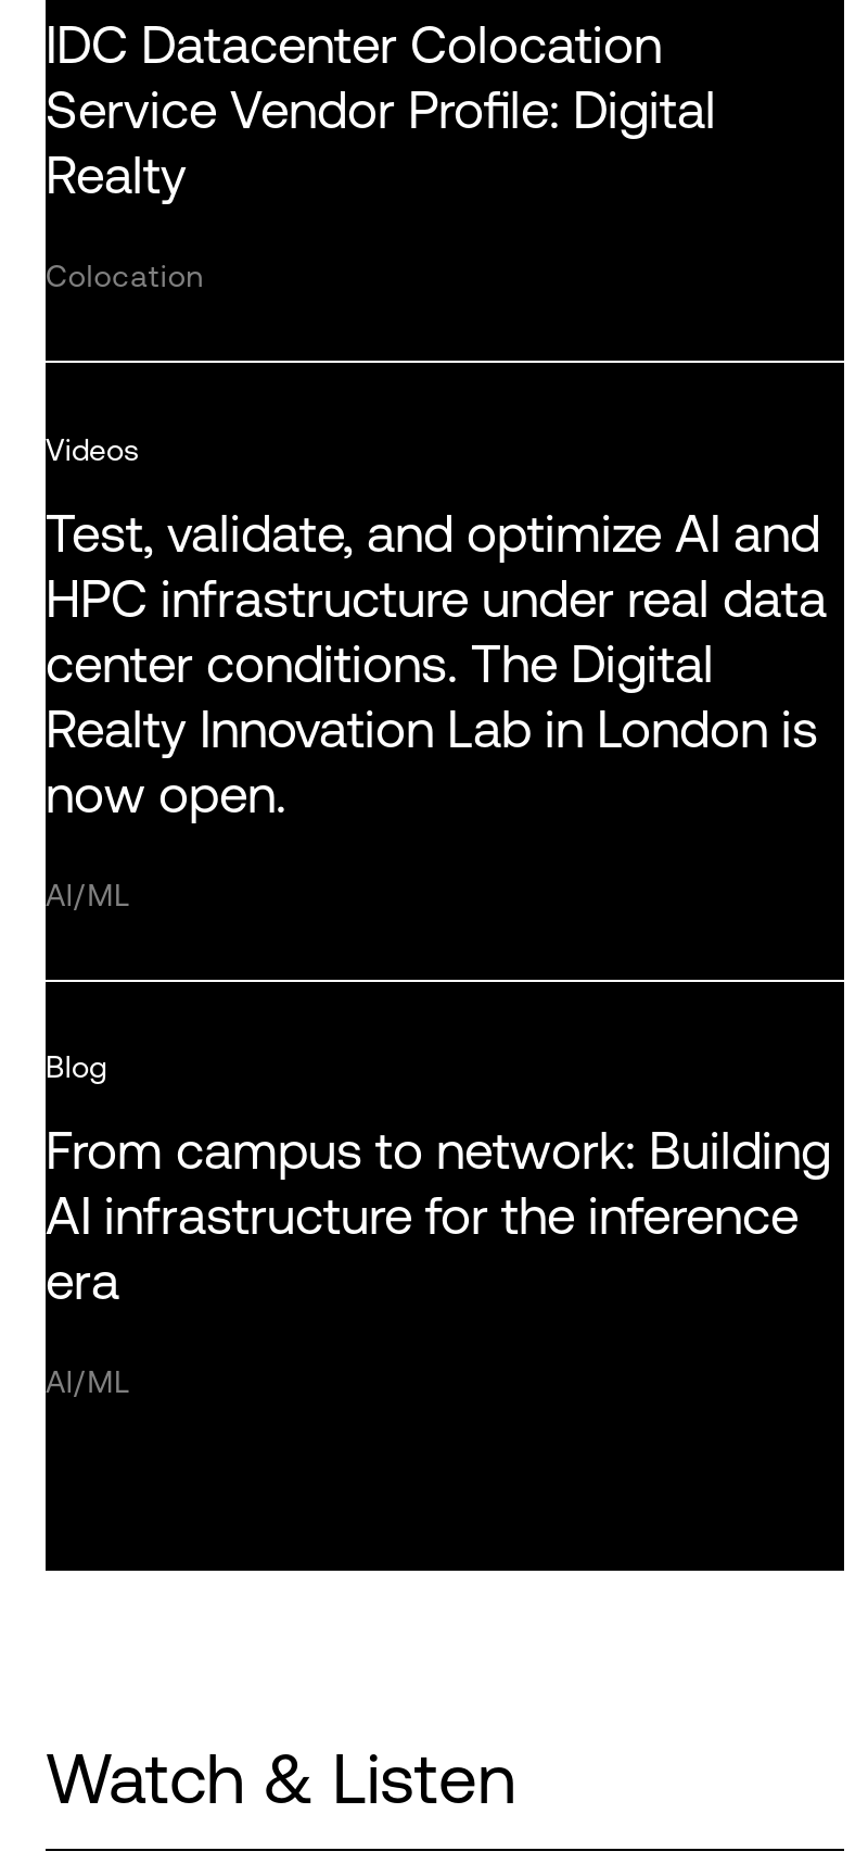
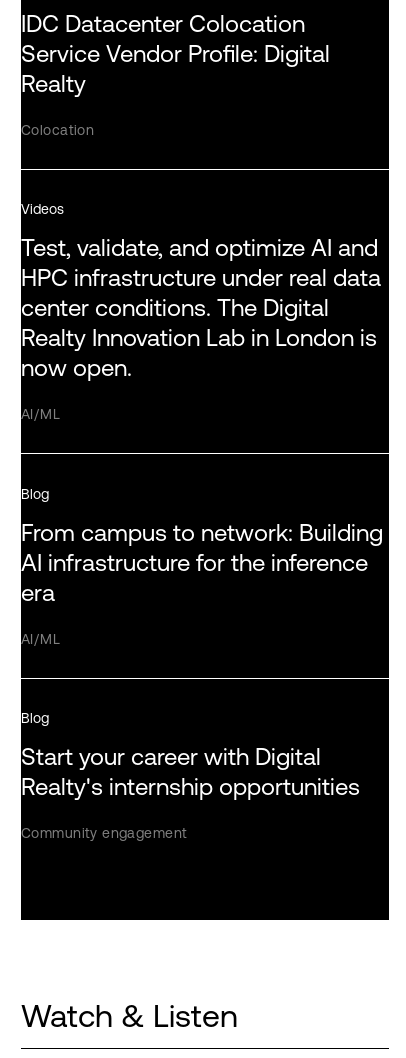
+ Blog
+ Start your career with Digital
+ Realty's internship opportunities
+ Community engagement
